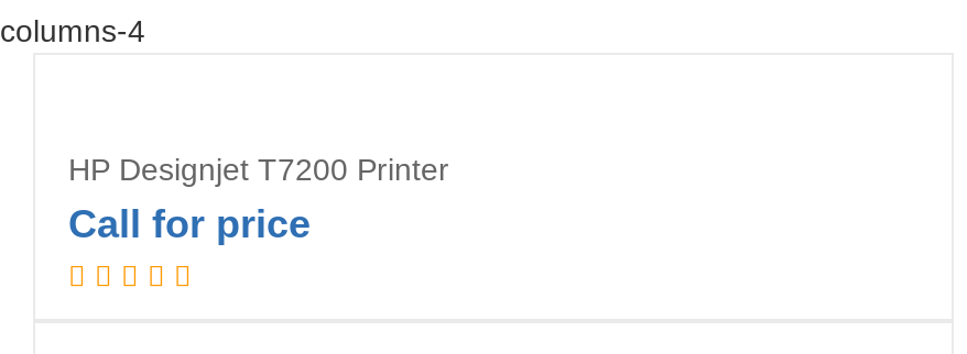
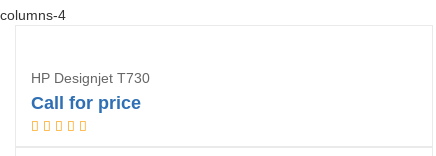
- HP Designjet T7200 Printer
+ HP Designjet T730
